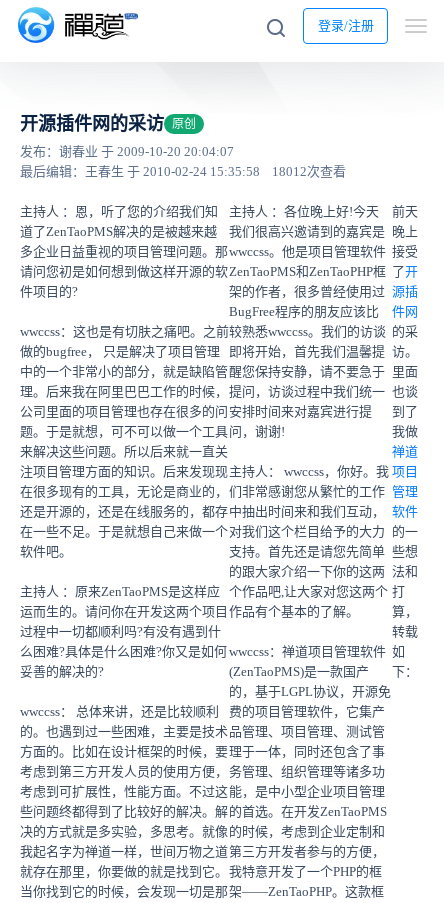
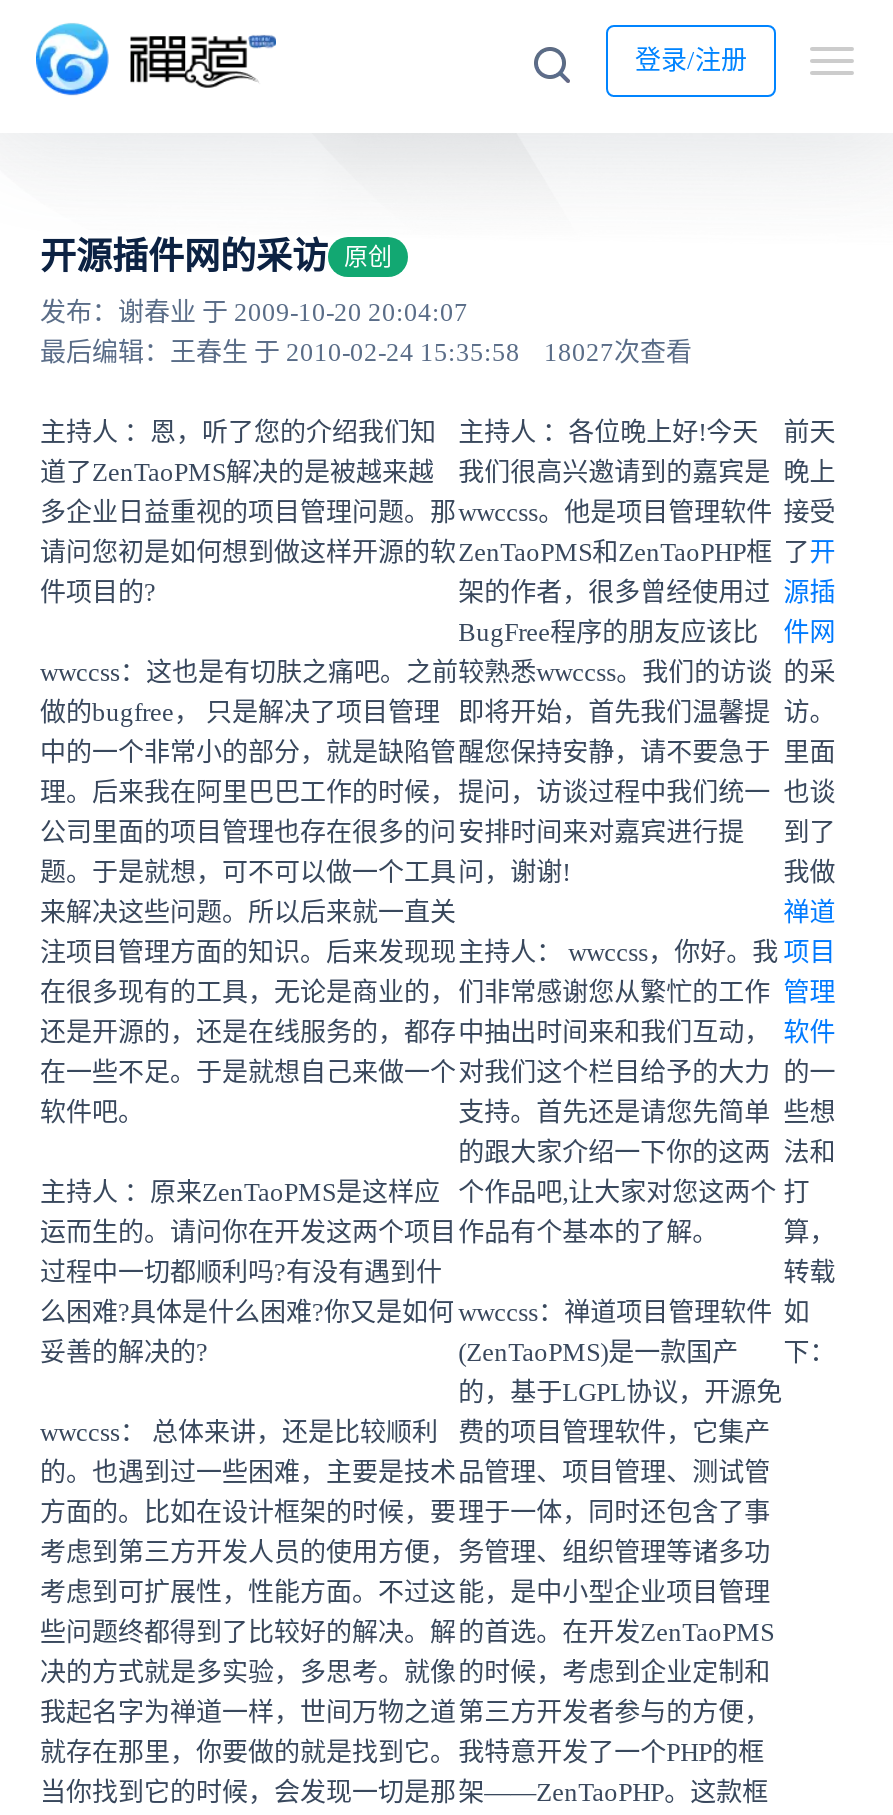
- 最后编辑：王春生 于 2010-02-24 15:35:58 18012次查看
+ 最后编辑：王春生 于 2010-02-24 15:35:58 18027次查看
